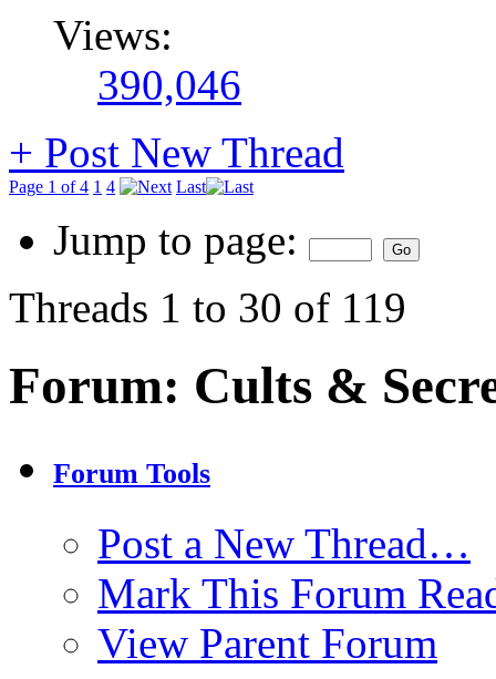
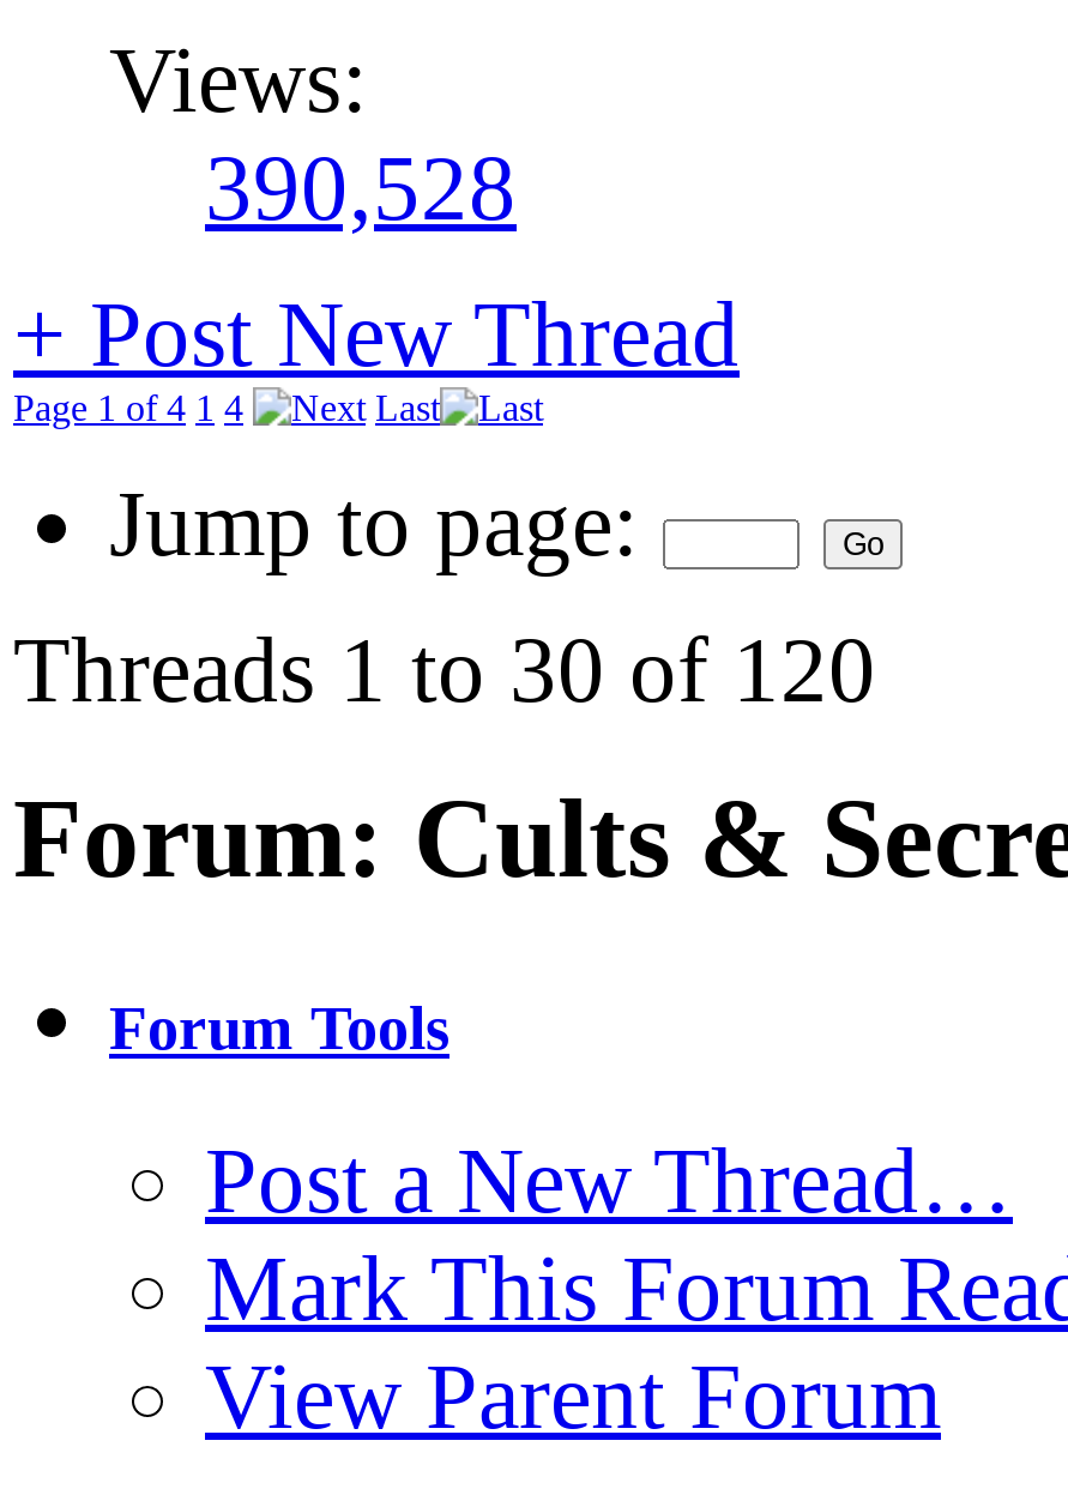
- 390,046
+ 390,528

- Threads 1 to 30 of 119
+ Threads 1 to 30 of 120
